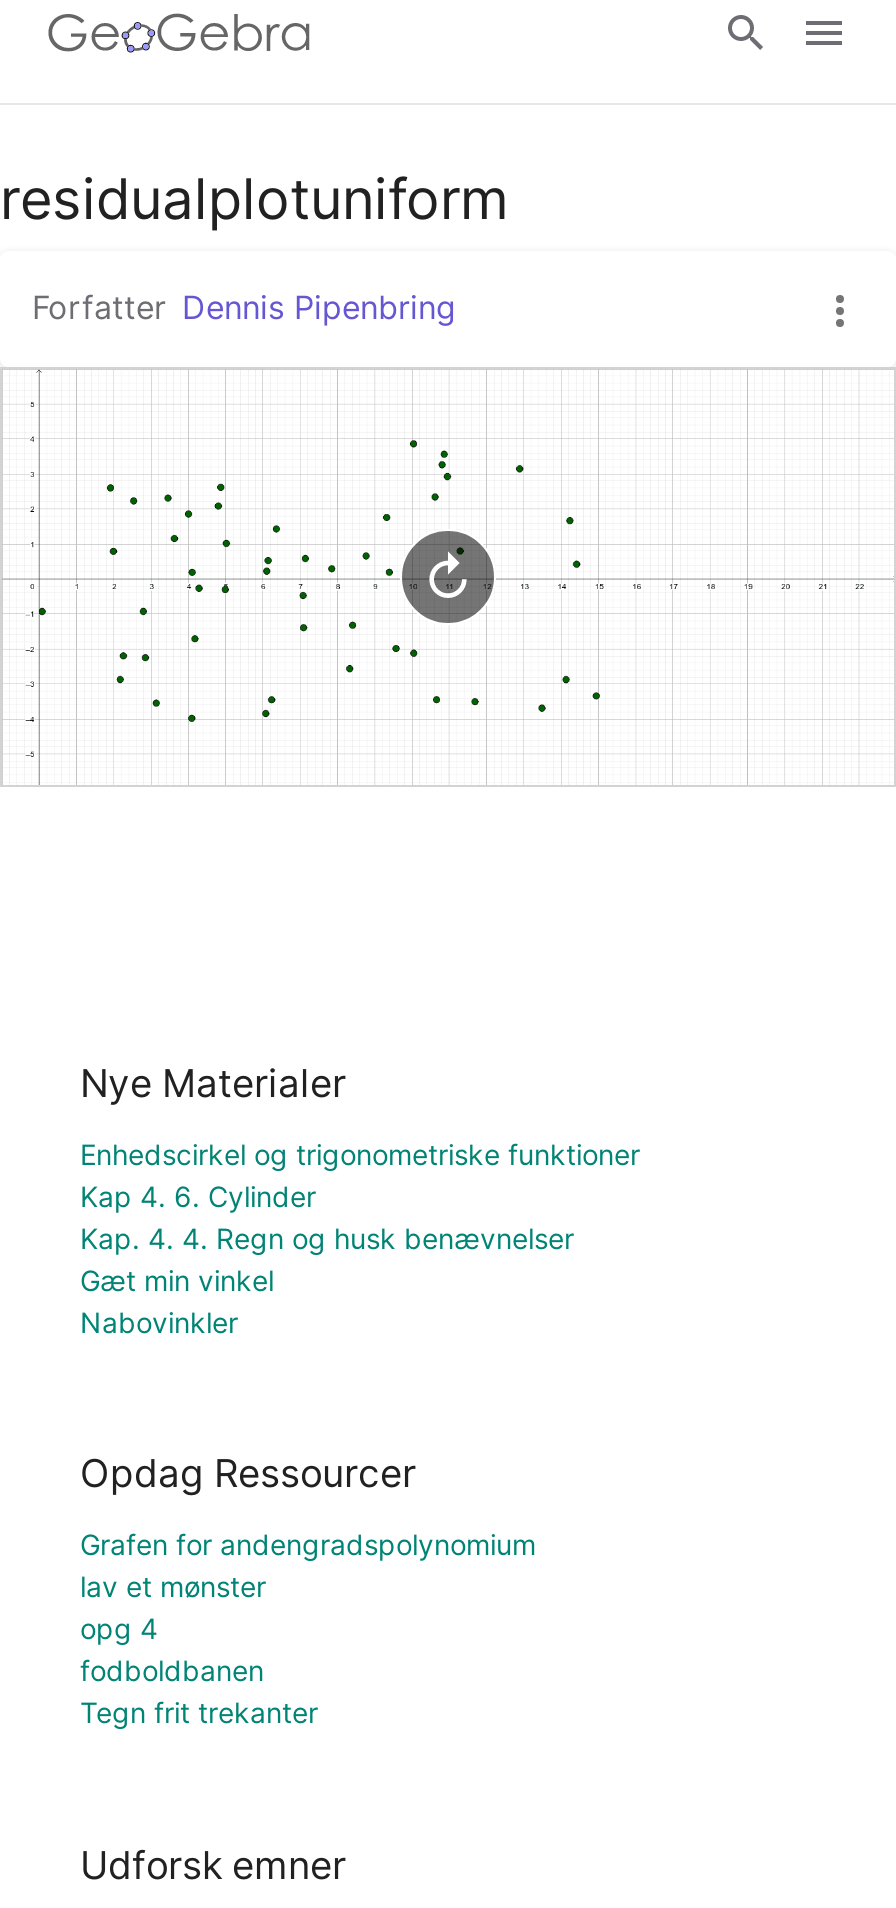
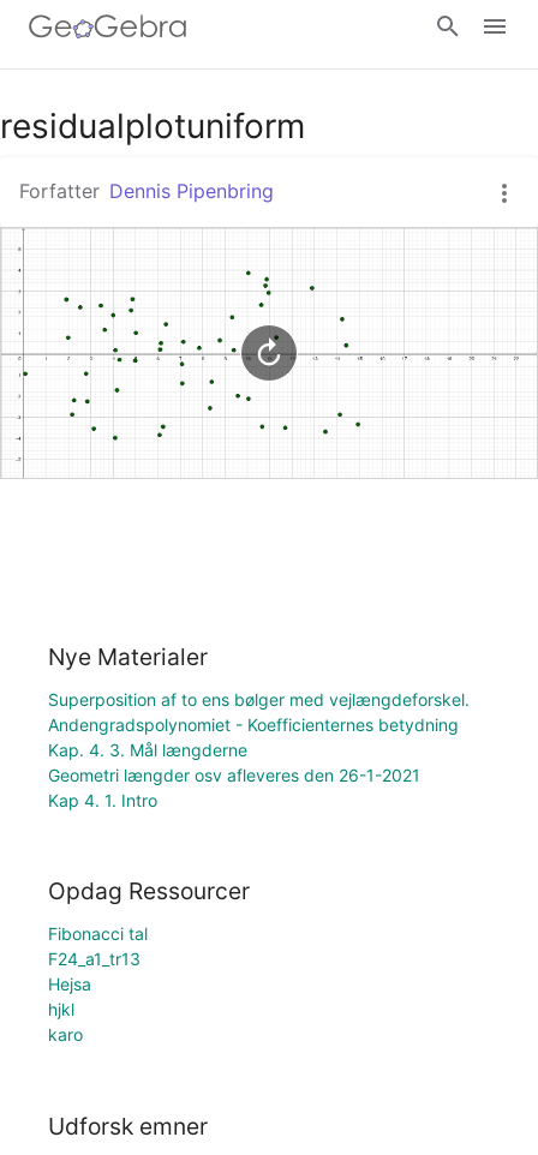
- Enhedscirkel og trigonometriske funktioner
- Kap 4. 6. Cylinder
- Kap. 4. 4. Regn og husk benævnelser
- Gæt min vinkel
- Nabovinkler
+ Superposition af to ens bølger med vejlængdeforskel.
+ Andengradspolynomiet - Koefficienternes betydning
+ Kap. 4. 3. Mål længderne
+ Geometri længder osv afleveres den 26-1-2021
+ Kap 4. 1. Intro

- Grafen for andengradspolynomium
- lav et mønster
- opg 4
- fodboldbanen
- Tegn frit trekanter
+ Fibonacci tal
+ F24_a1_tr13
+ Hejsa
+ hjkl
+ karo
